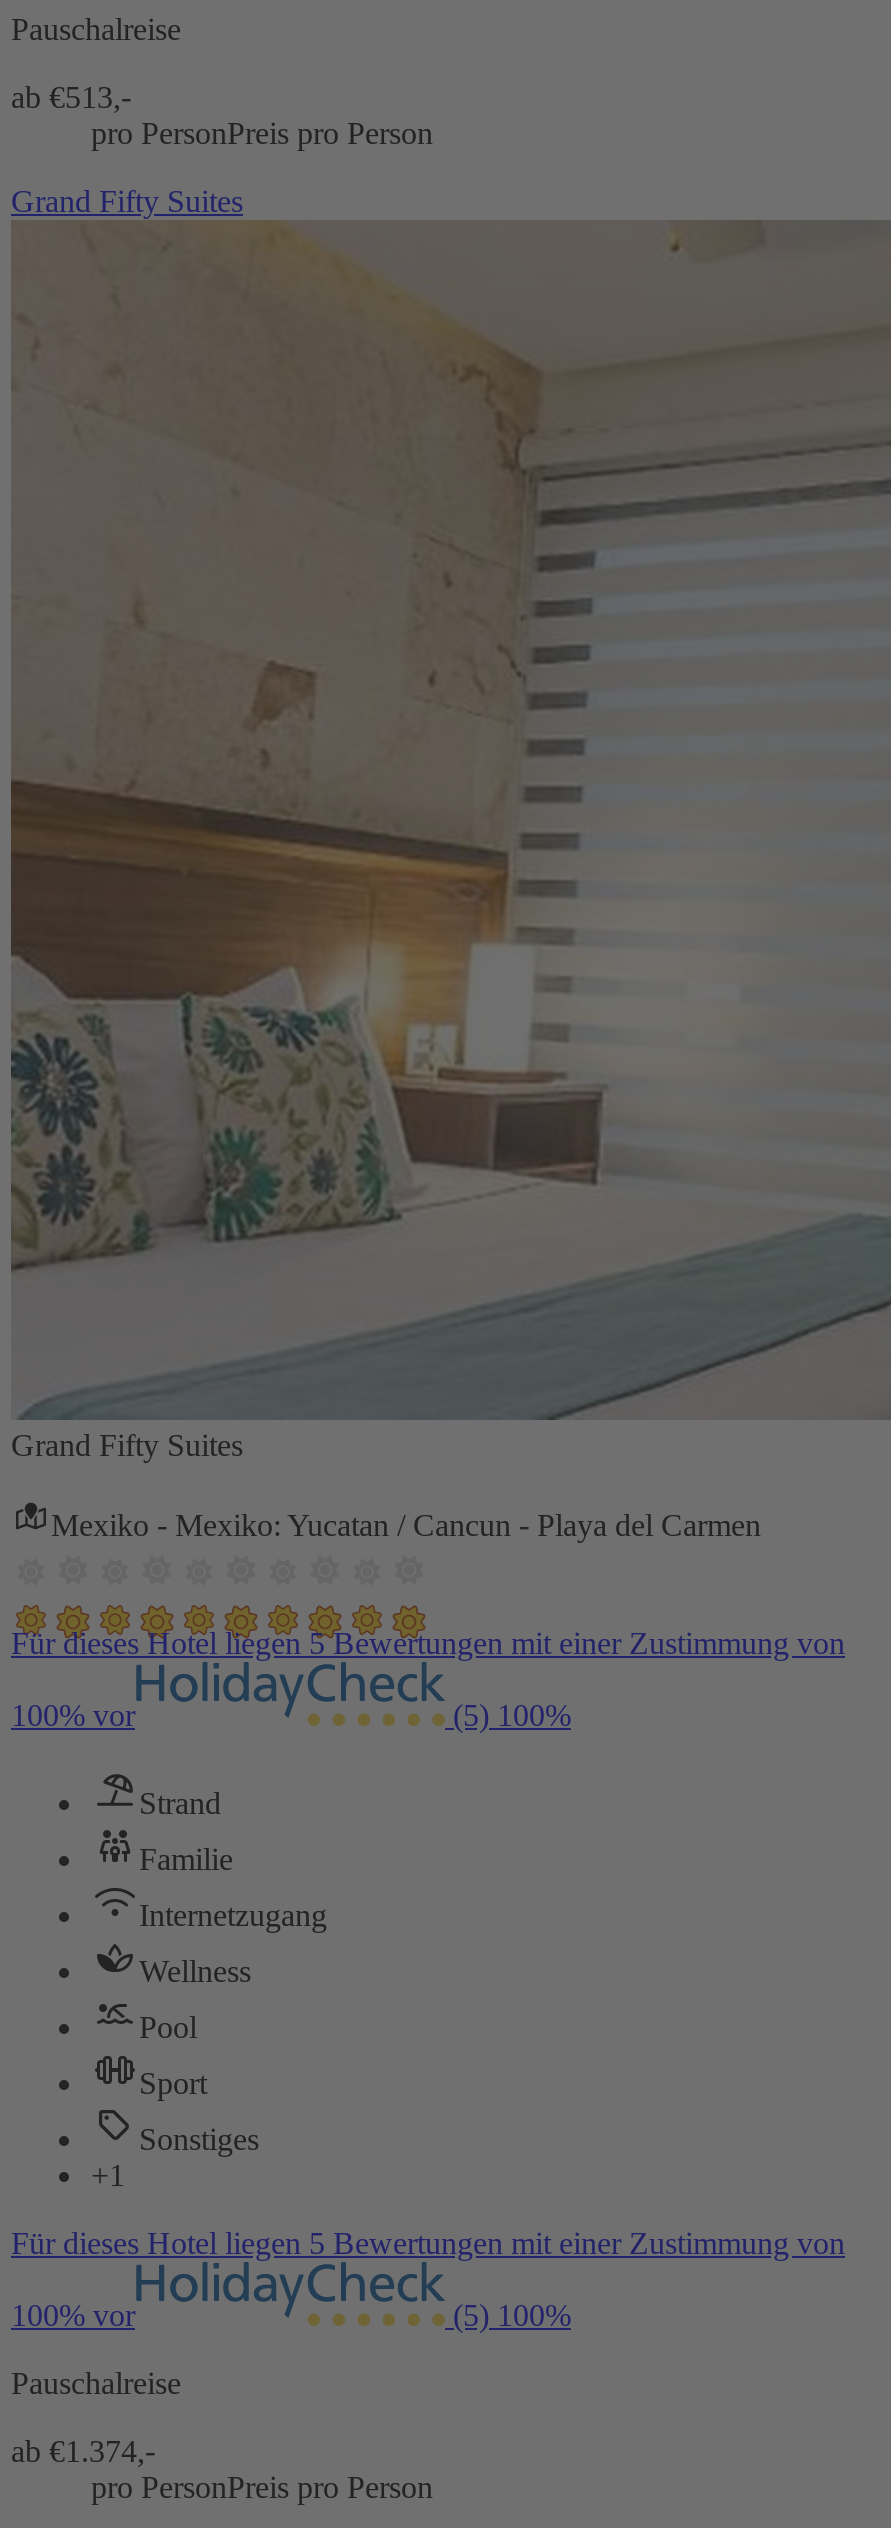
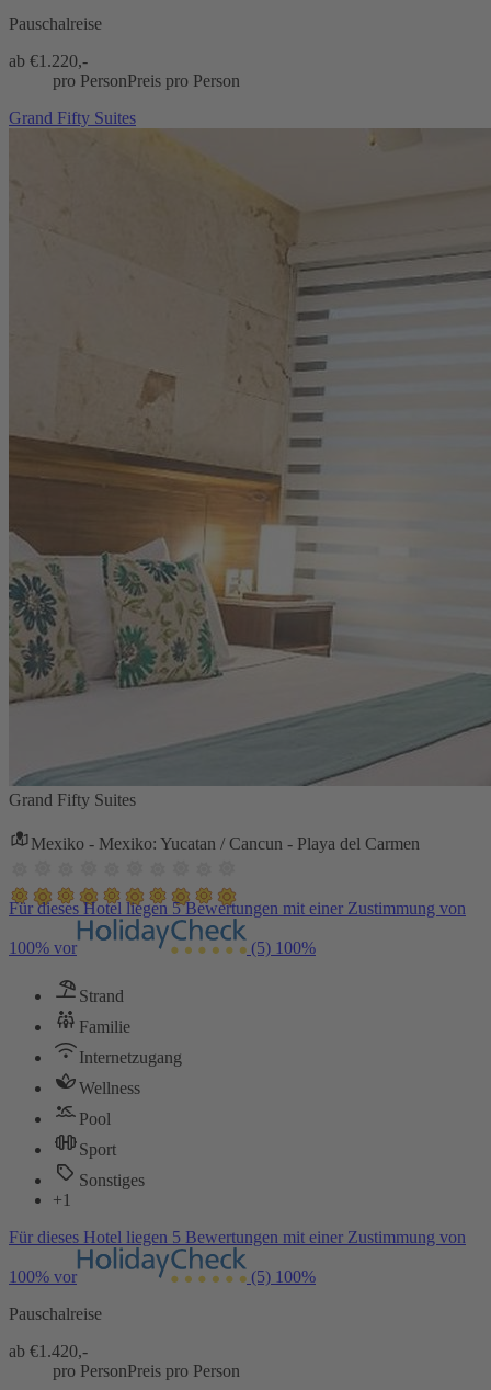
- ab €513,-
+ ab €1.220,-

- ab €1.374,-
+ ab €1.420,-
